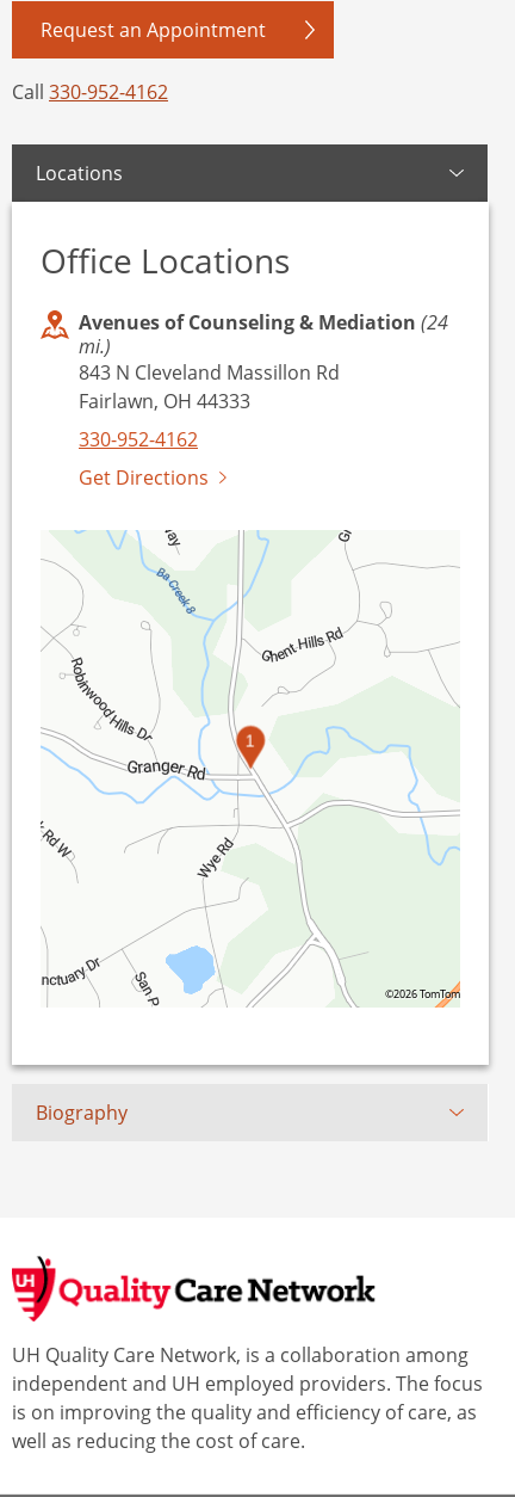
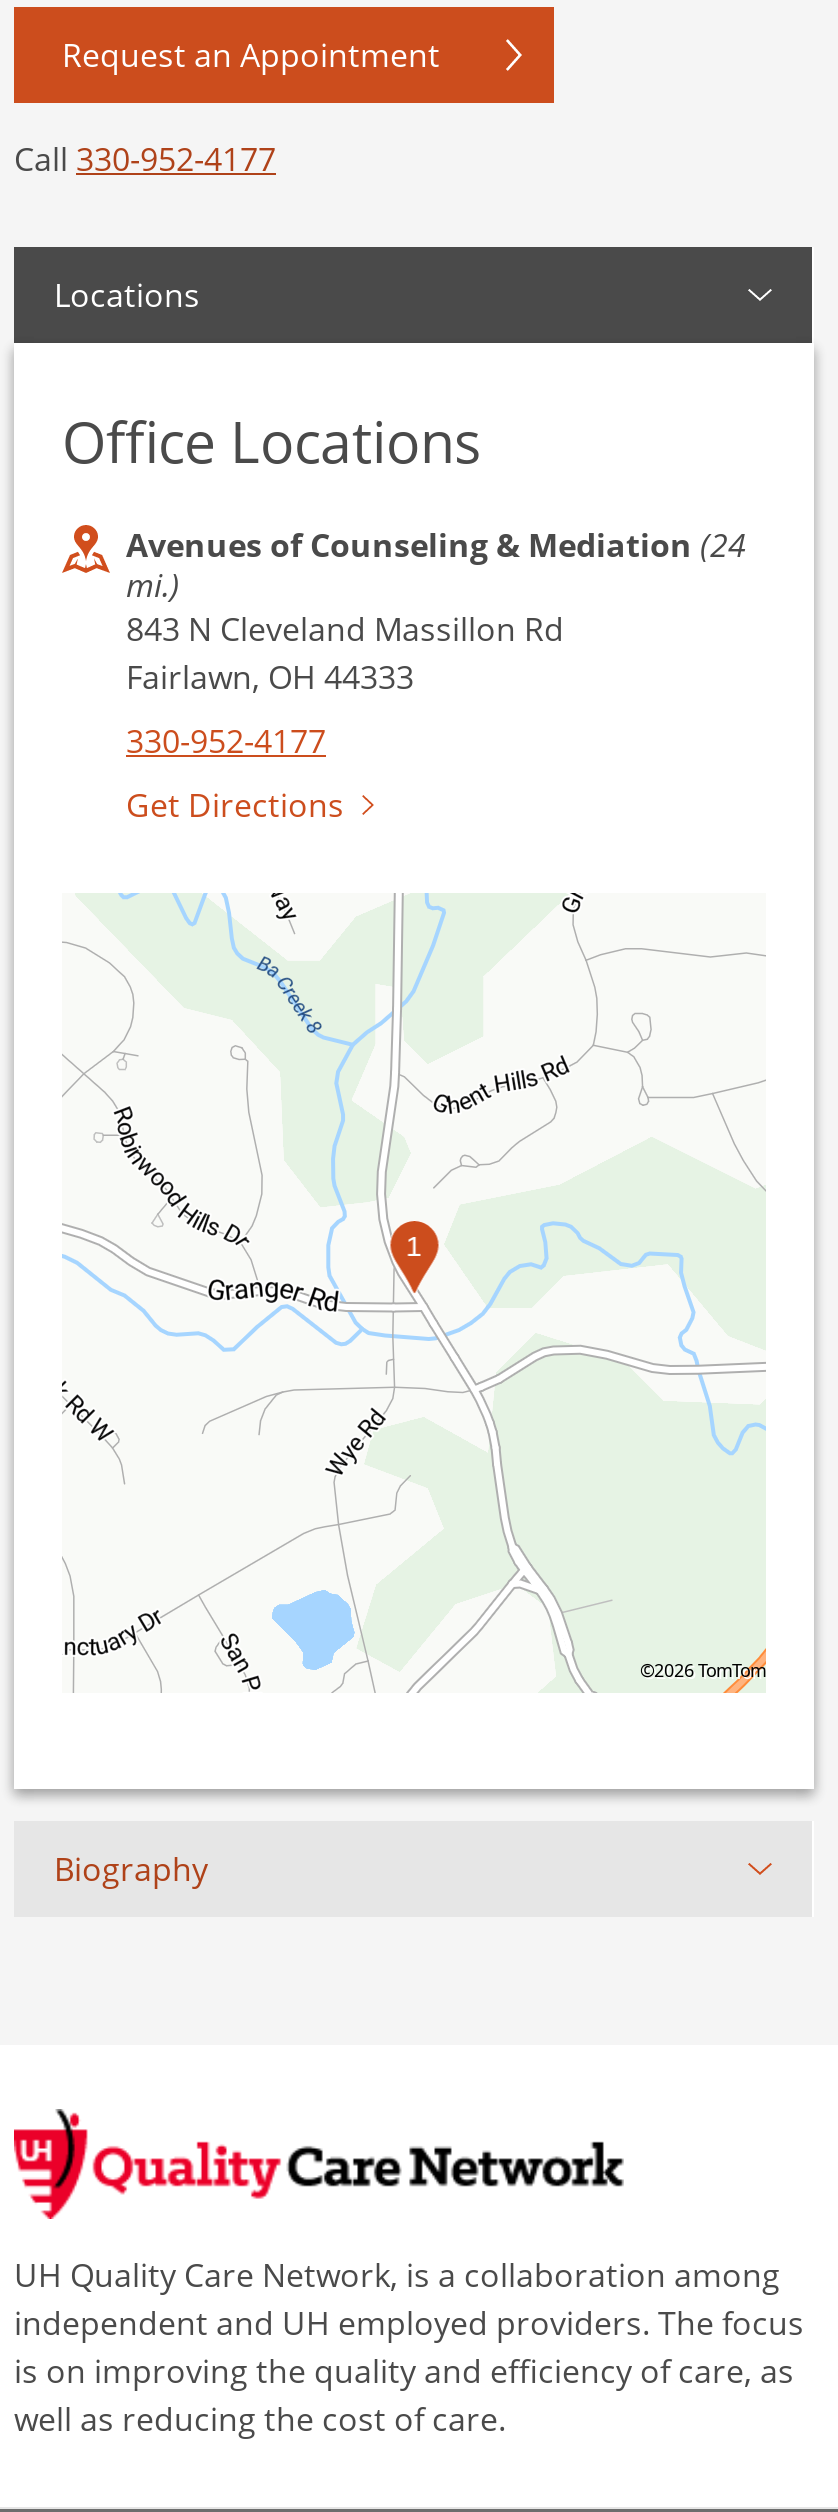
- Call 330-952-4162
+ Call 330-952-4177

- 330-952-4162
+ 330-952-4177
